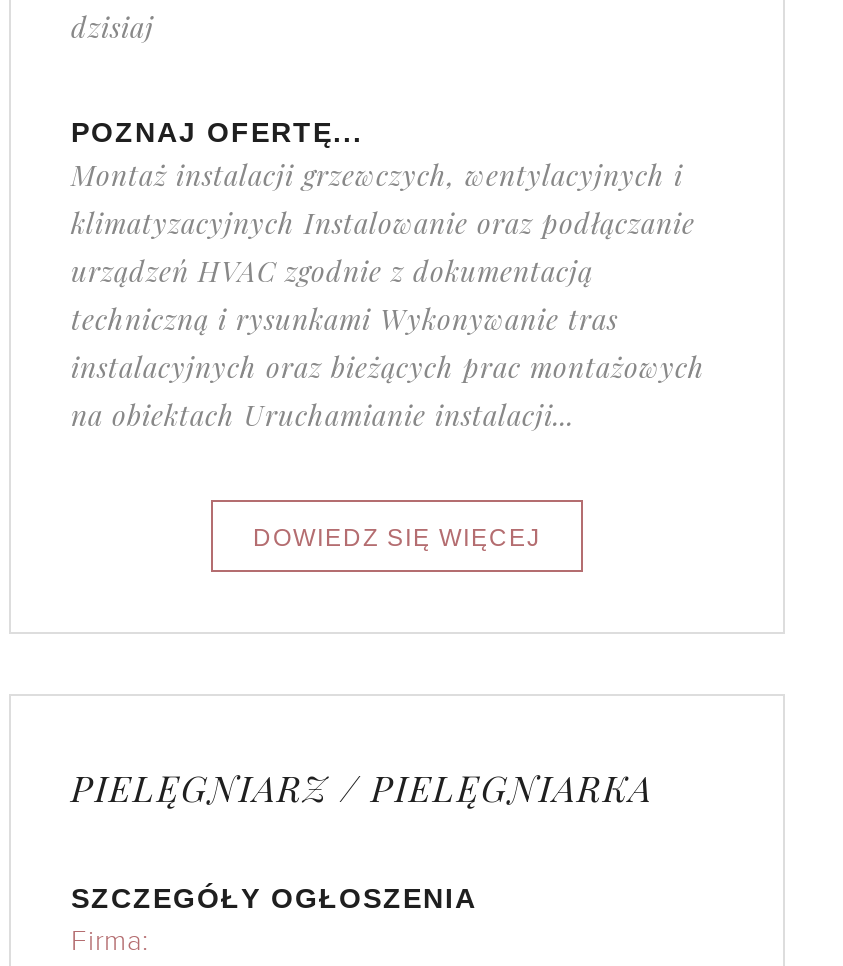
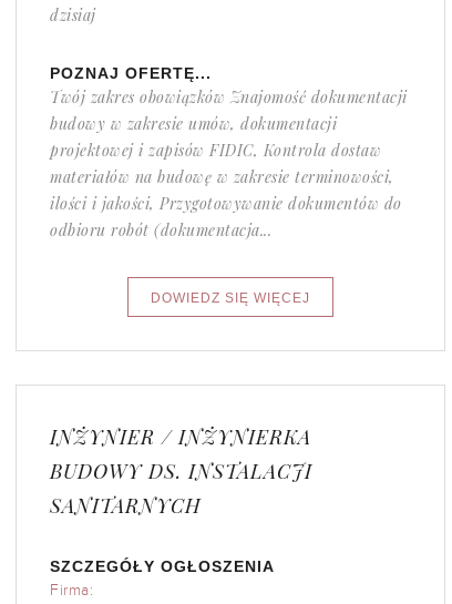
- Montaż instalacji grzewczych, wentylacyjnych i
- klimatyzacyjnych Instalowanie oraz podłączanie
- urządzeń HVAC zgodnie z dokumentacją
- techniczną i rysunkami Wykonywanie tras
- instalacyjnych oraz bieżących prac montażowych
- na obiektach Uruchamianie instalacji...
+ Twój zakres obowiązków Znajomość dokumentacji
+ budowy w zakresie umów, dokumentacji
+ projektowej i zapisów FIDIC, Kontrola dostaw
+ materiałów na budowę w zakresie terminowości,
+ ilości i jakości, Przygotowywanie dokumentów do
+ odbioru robót (dokumentacja...

- PIELĘGNIARZ / PIELĘGNIARKA
+ INŻYNIER / INŻYNIERKA
+ BUDOWY DS. INSTALACJI
+ SANITARNYCH
